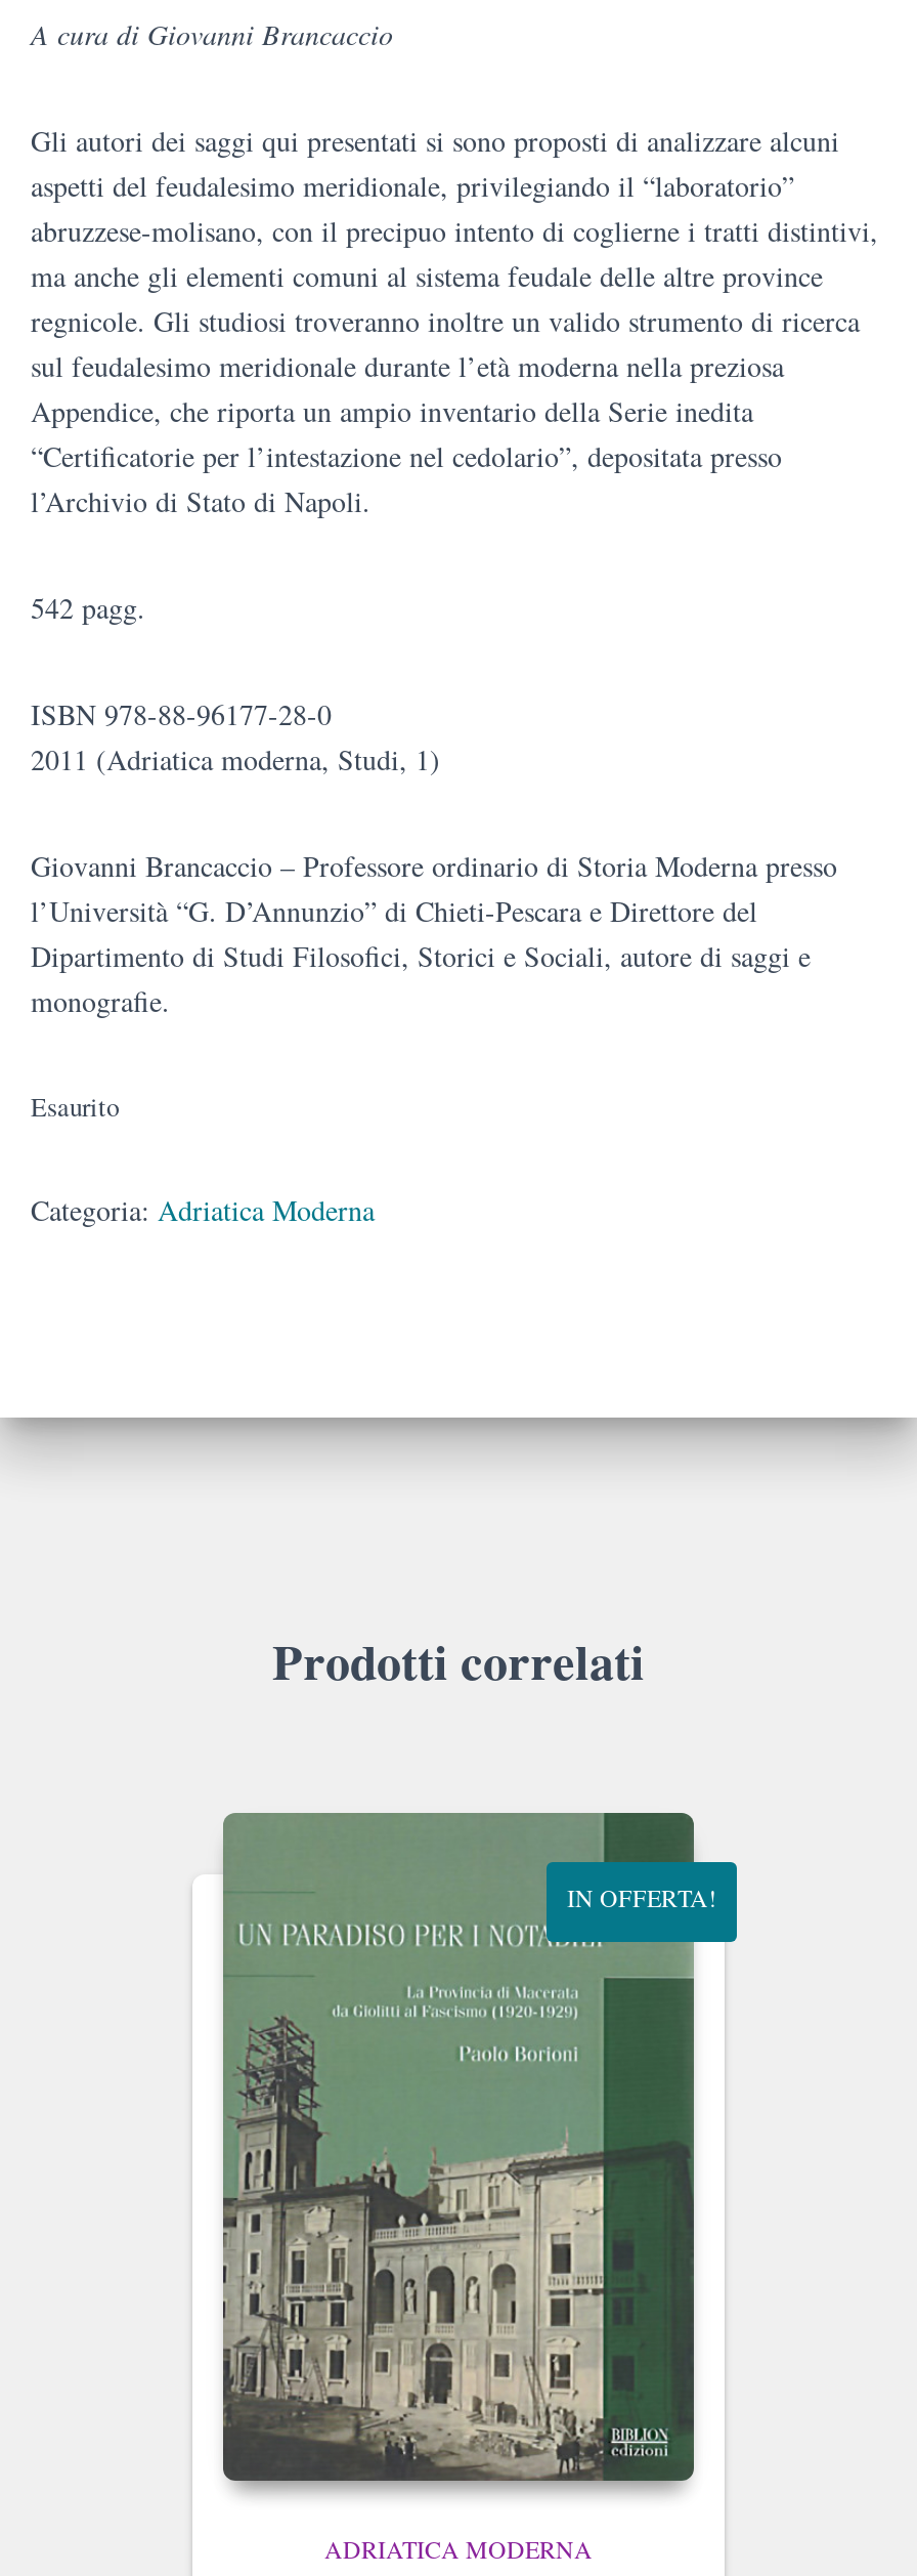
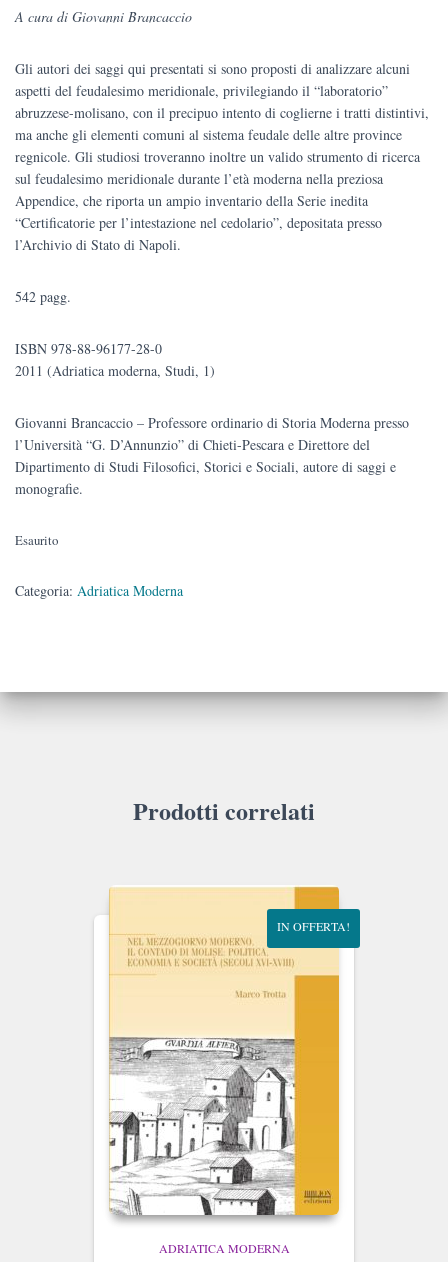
- [image]
+ [image]
